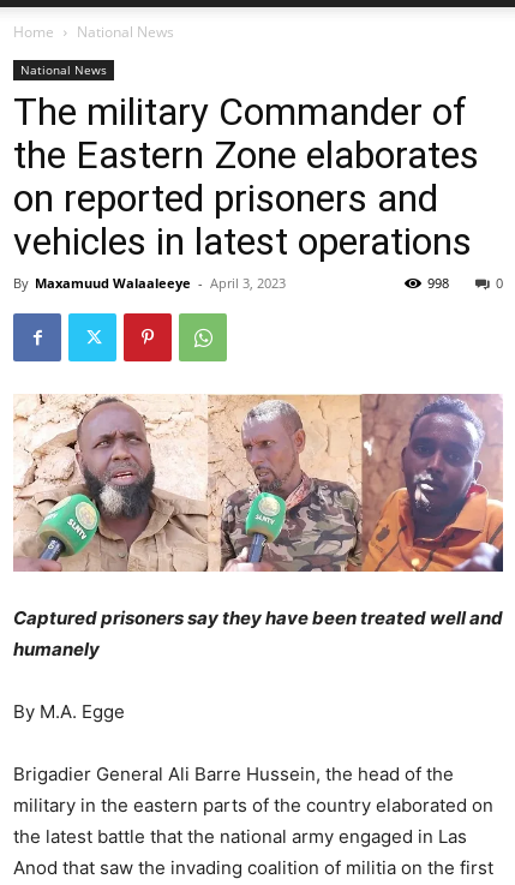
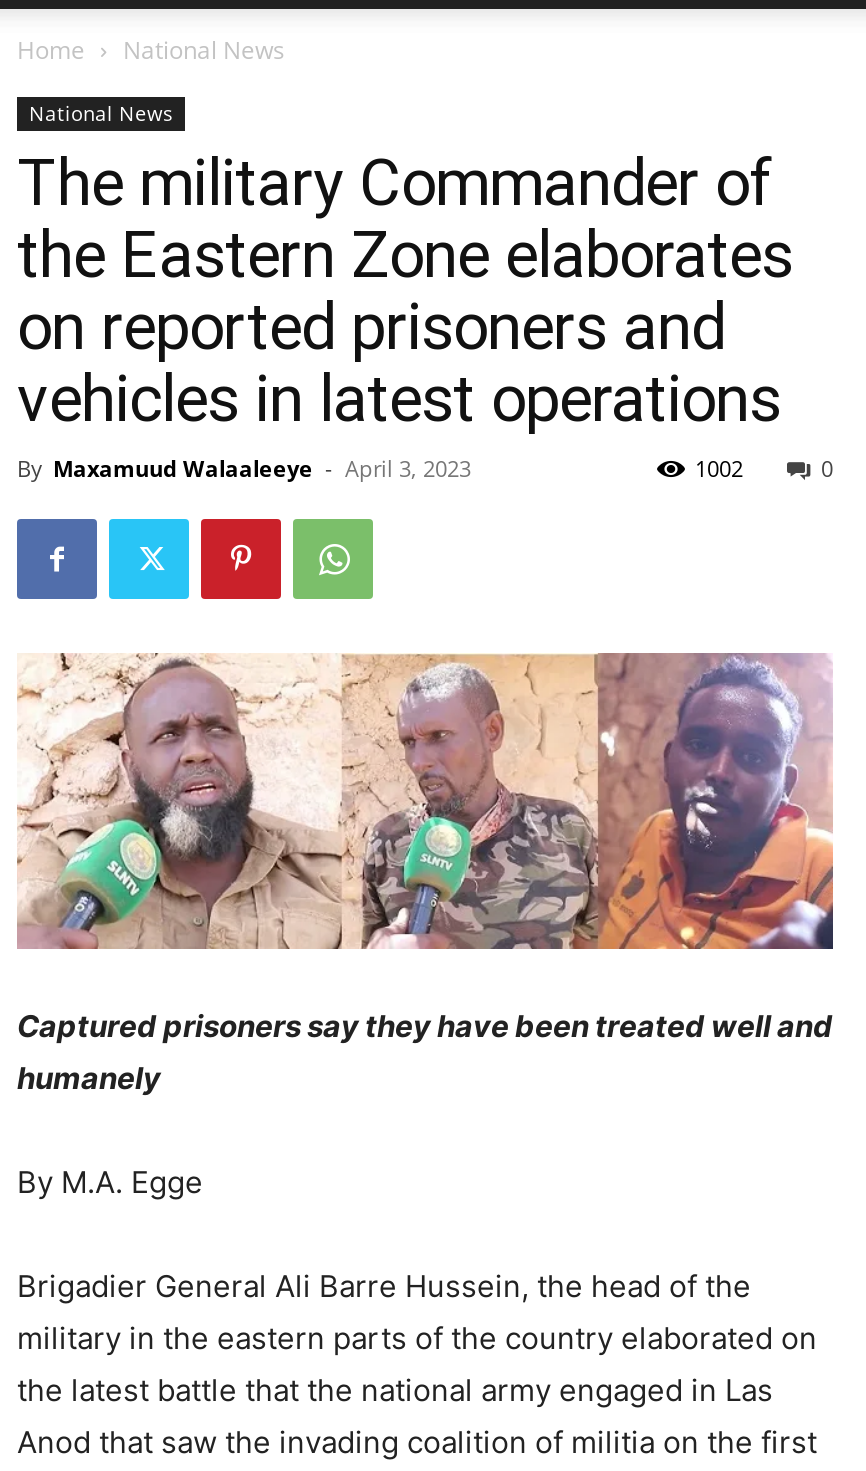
- 998
+ 1002
